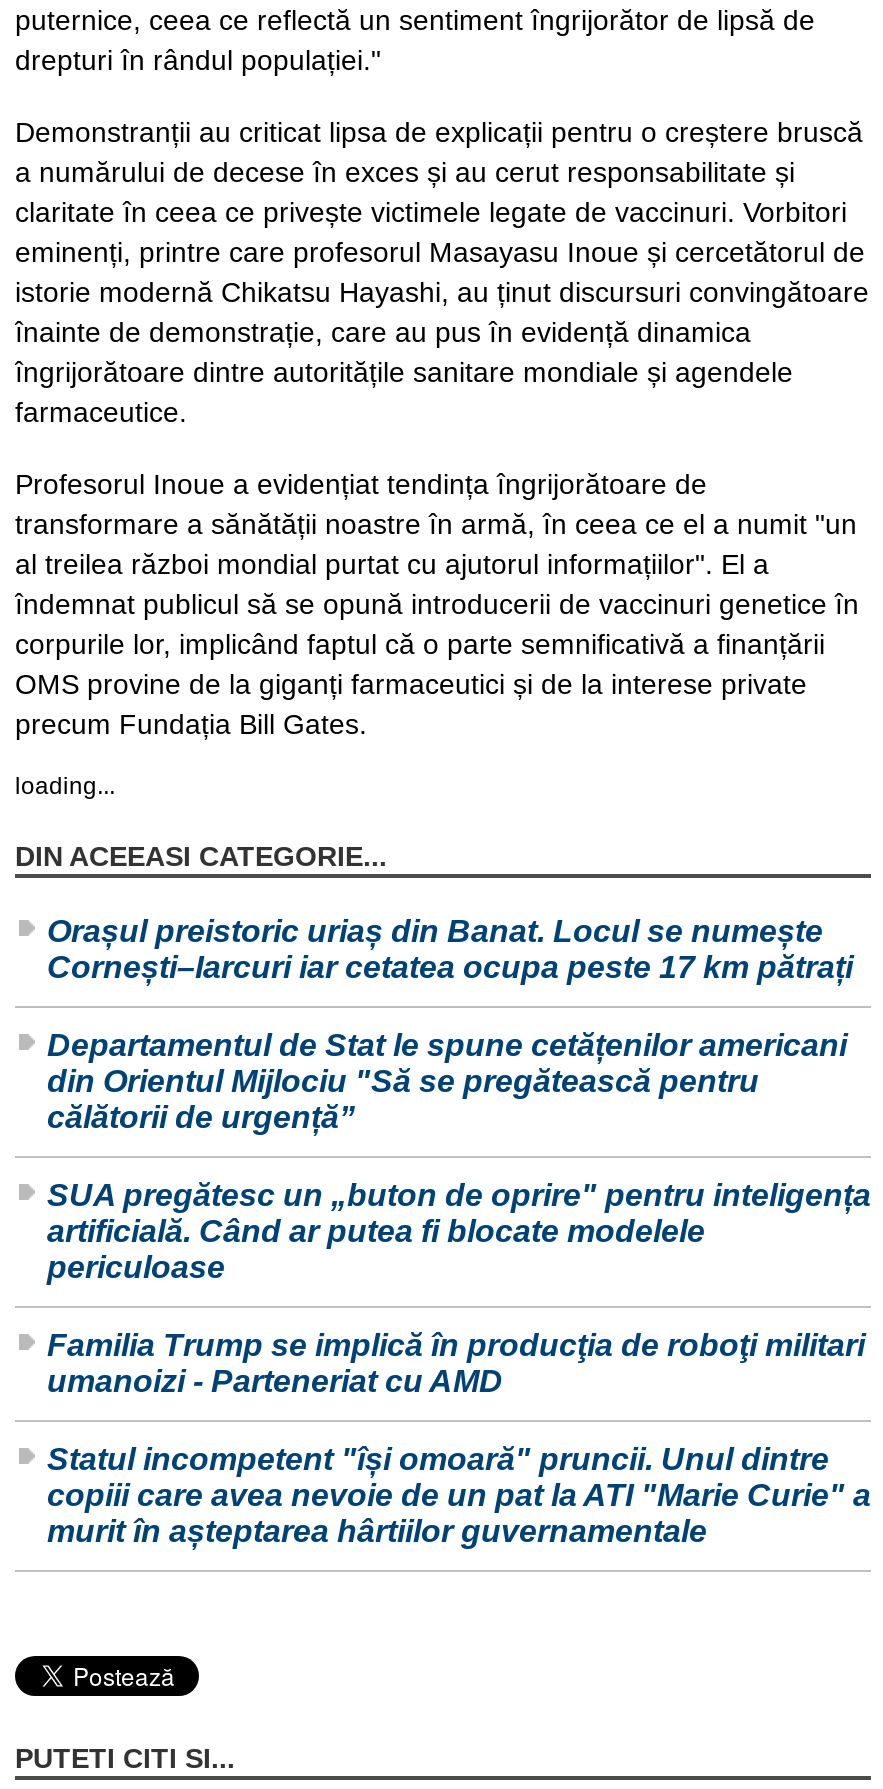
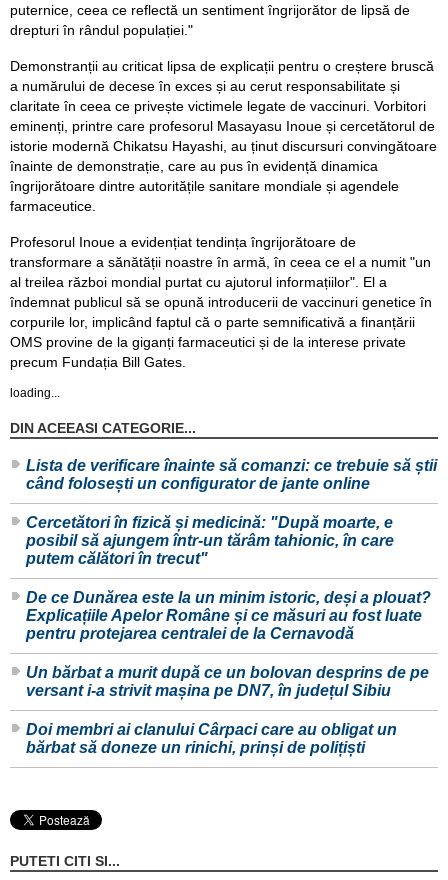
- Orașul preistoric uriaș din Banat. Locul se numește
- Cornești–Iarcuri iar cetatea ocupa peste 17 km pătrați
+ Lista de verificare înainte să comanzi: ce trebuie să știi
+ când folosești un configurator de jante online

- Departamentul de Stat le spune cetățenilor americani
- din Orientul Mijlociu "Să se pregătească pentru
- călătorii de urgență”
+ Cercetători în fizică și medicină: "După moarte, e
+ posibil să ajungem într-un tărâm tahionic, în care
+ putem călători în trecut"

- SUA pregătesc un „buton de oprire" pentru inteligența
- artificială. Când ar putea fi blocate modelele
- periculoase
+ De ce Dunărea este la un minim istoric, deși a plouat?
+ Explicațiile Apelor Române și ce măsuri au fost luate
+ pentru protejarea centralei de la Cernavodă

- Familia Trump se implică în producţia de roboţi militari
- umanoizi - Parteneriat cu AMD
+ Un bărbat a murit după ce un bolovan desprins de pe
+ versant i-a strivit mașina pe DN7, în județul Sibiu

- Statul incompetent "își omoară" pruncii. Unul dintre
- copiii care avea nevoie de un pat la ATI "Marie Curie" a
- murit în așteptarea hârtiilor guvernamentale
+ Doi membri ai clanului Cârpaci care au obligat un
+ bărbat să doneze un rinichi, prinși de polițiști
